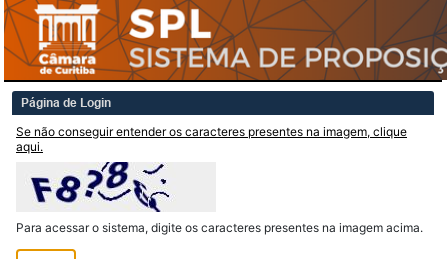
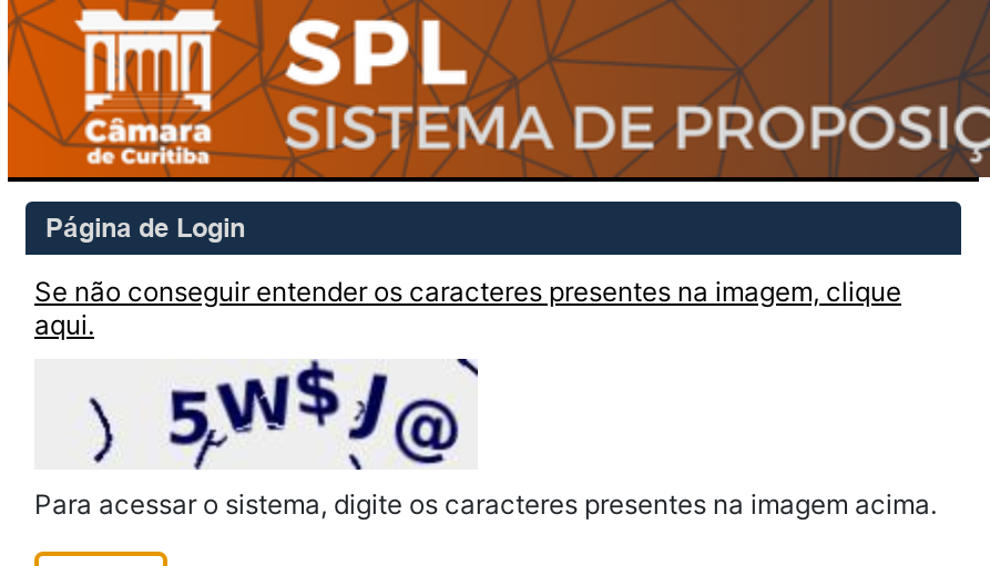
- [image]
+ [image]
